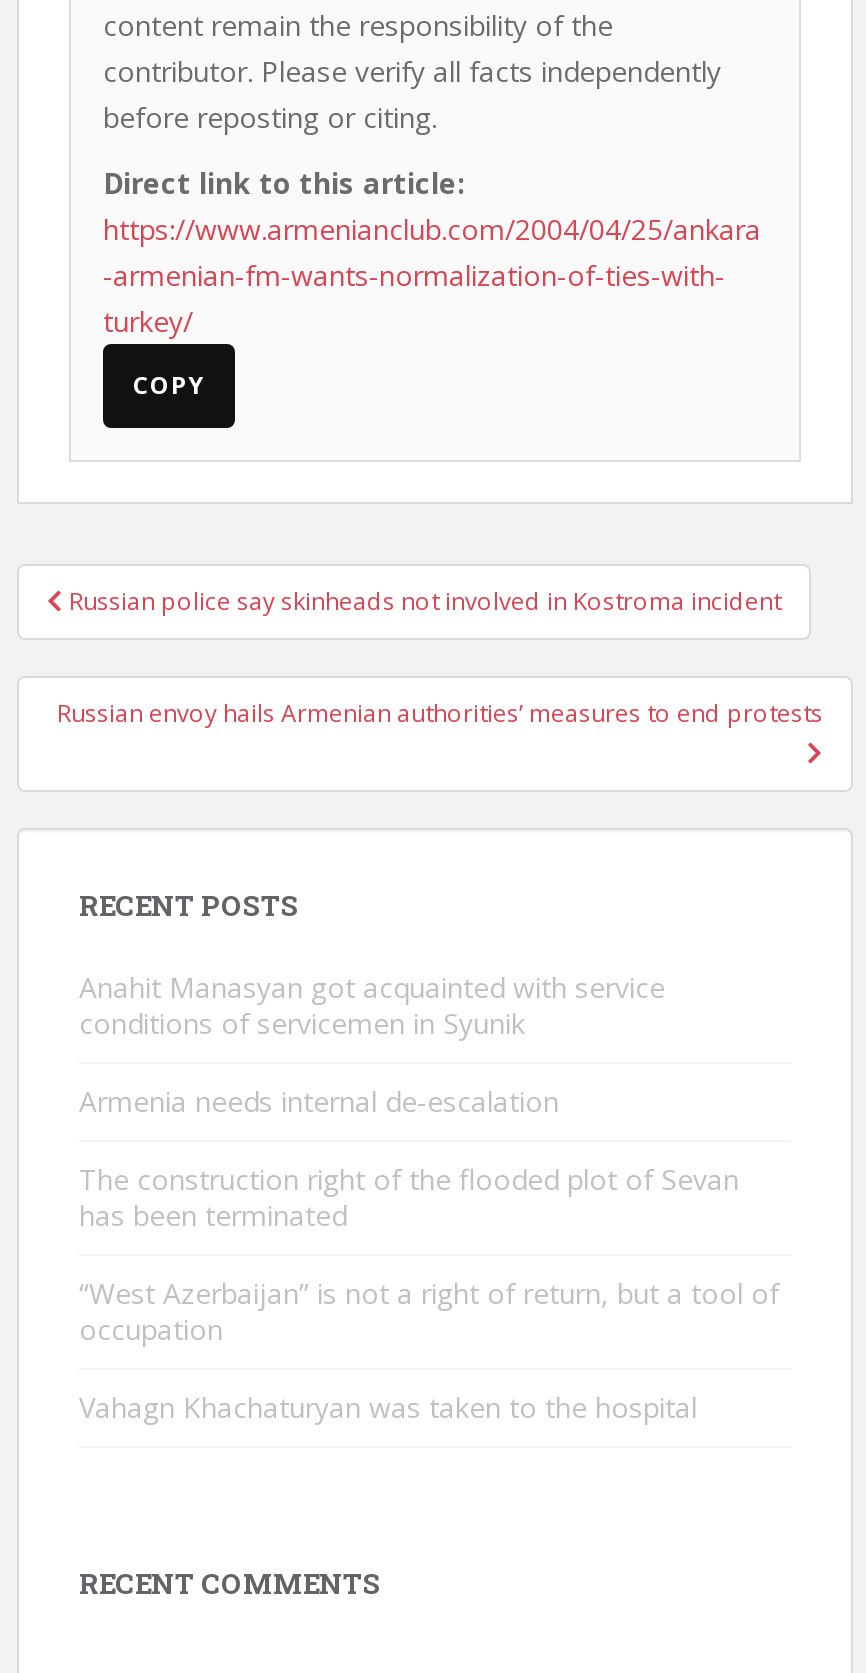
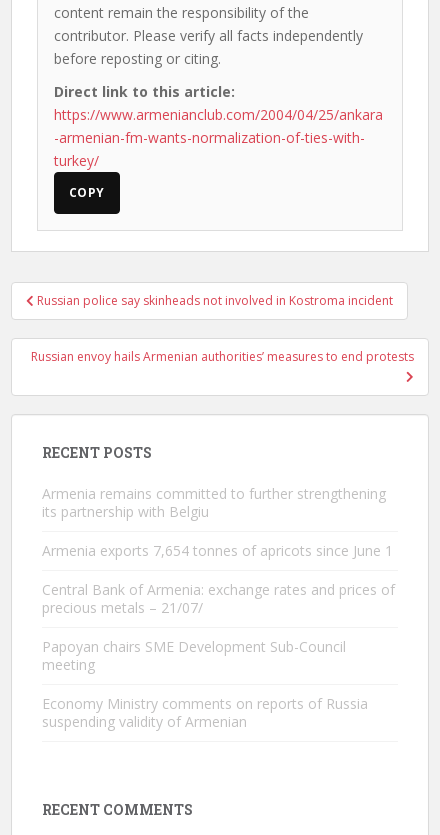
- Anahit Manasyan got acquainted with service
- conditions of servicemen in Syunik
+ Armenia remains committed to further strengthening
+ its partnership with Belgiu

- Armenia needs internal de-escalation
+ Armenia exports 7,654 tonnes of apricots since June 1

- The construction right of the flooded plot of Sevan
- has been terminated
+ Central Bank of Armenia: exchange rates and prices of
+ precious metals – 21/07/

- “West Azerbaijan” is not a right of return, but a tool of
- occupation
+ Papoyan chairs SME Development Sub-Council
+ meeting

- Vahagn Khachaturyan was taken to the hospital
+ Economy Ministry comments on reports of Russia
+ suspending validity of Armenian
